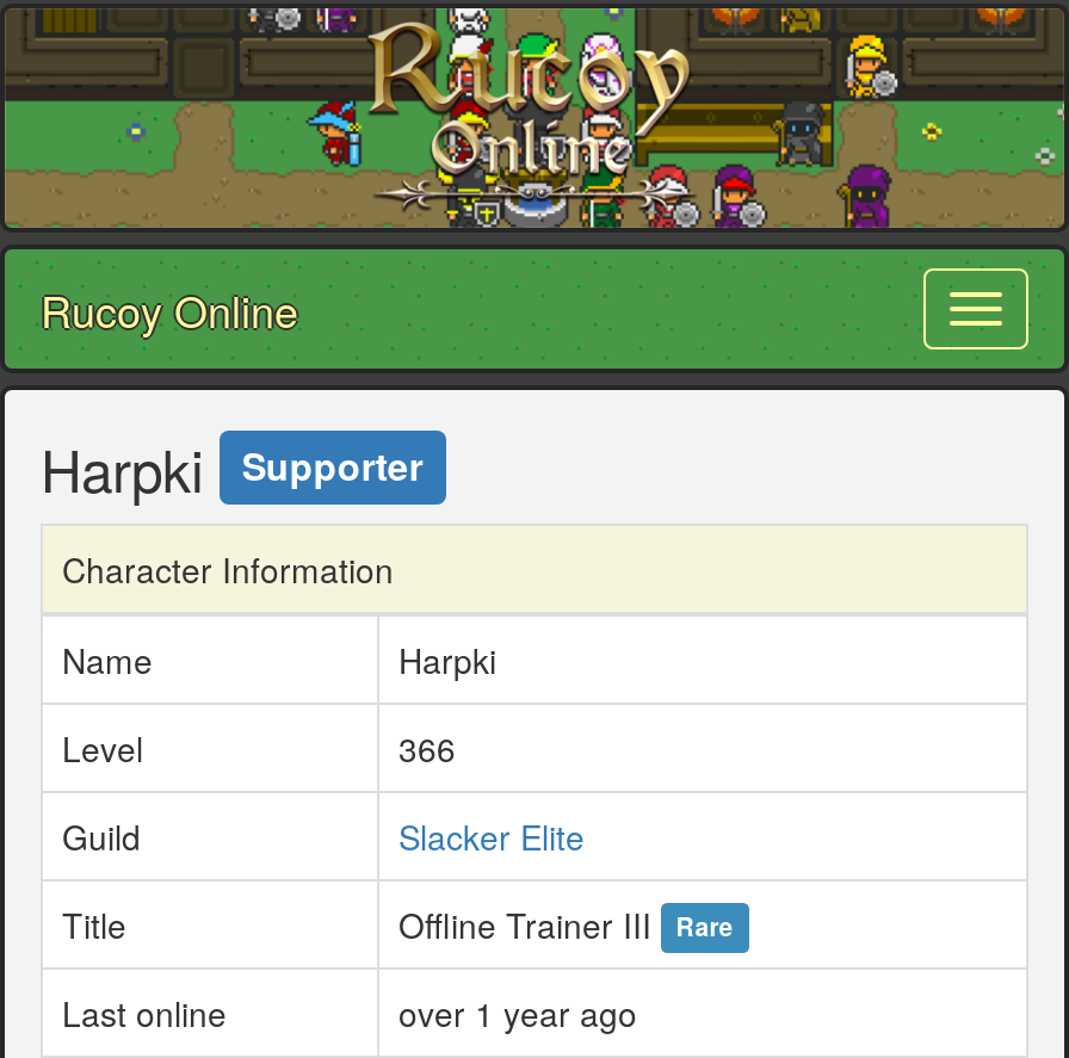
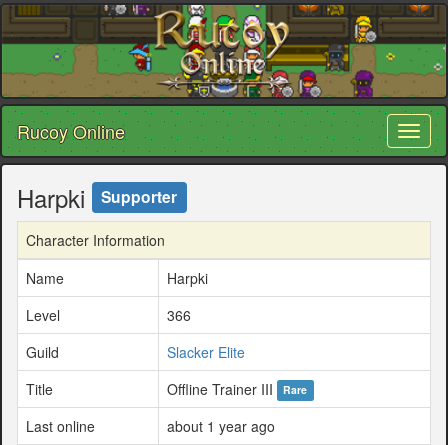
- over 1 year ago
+ about 1 year ago
